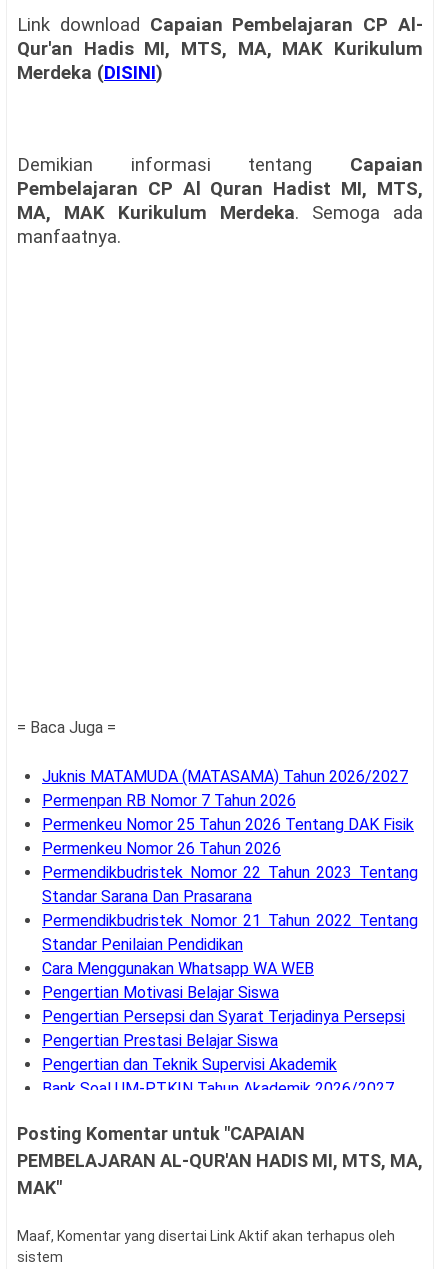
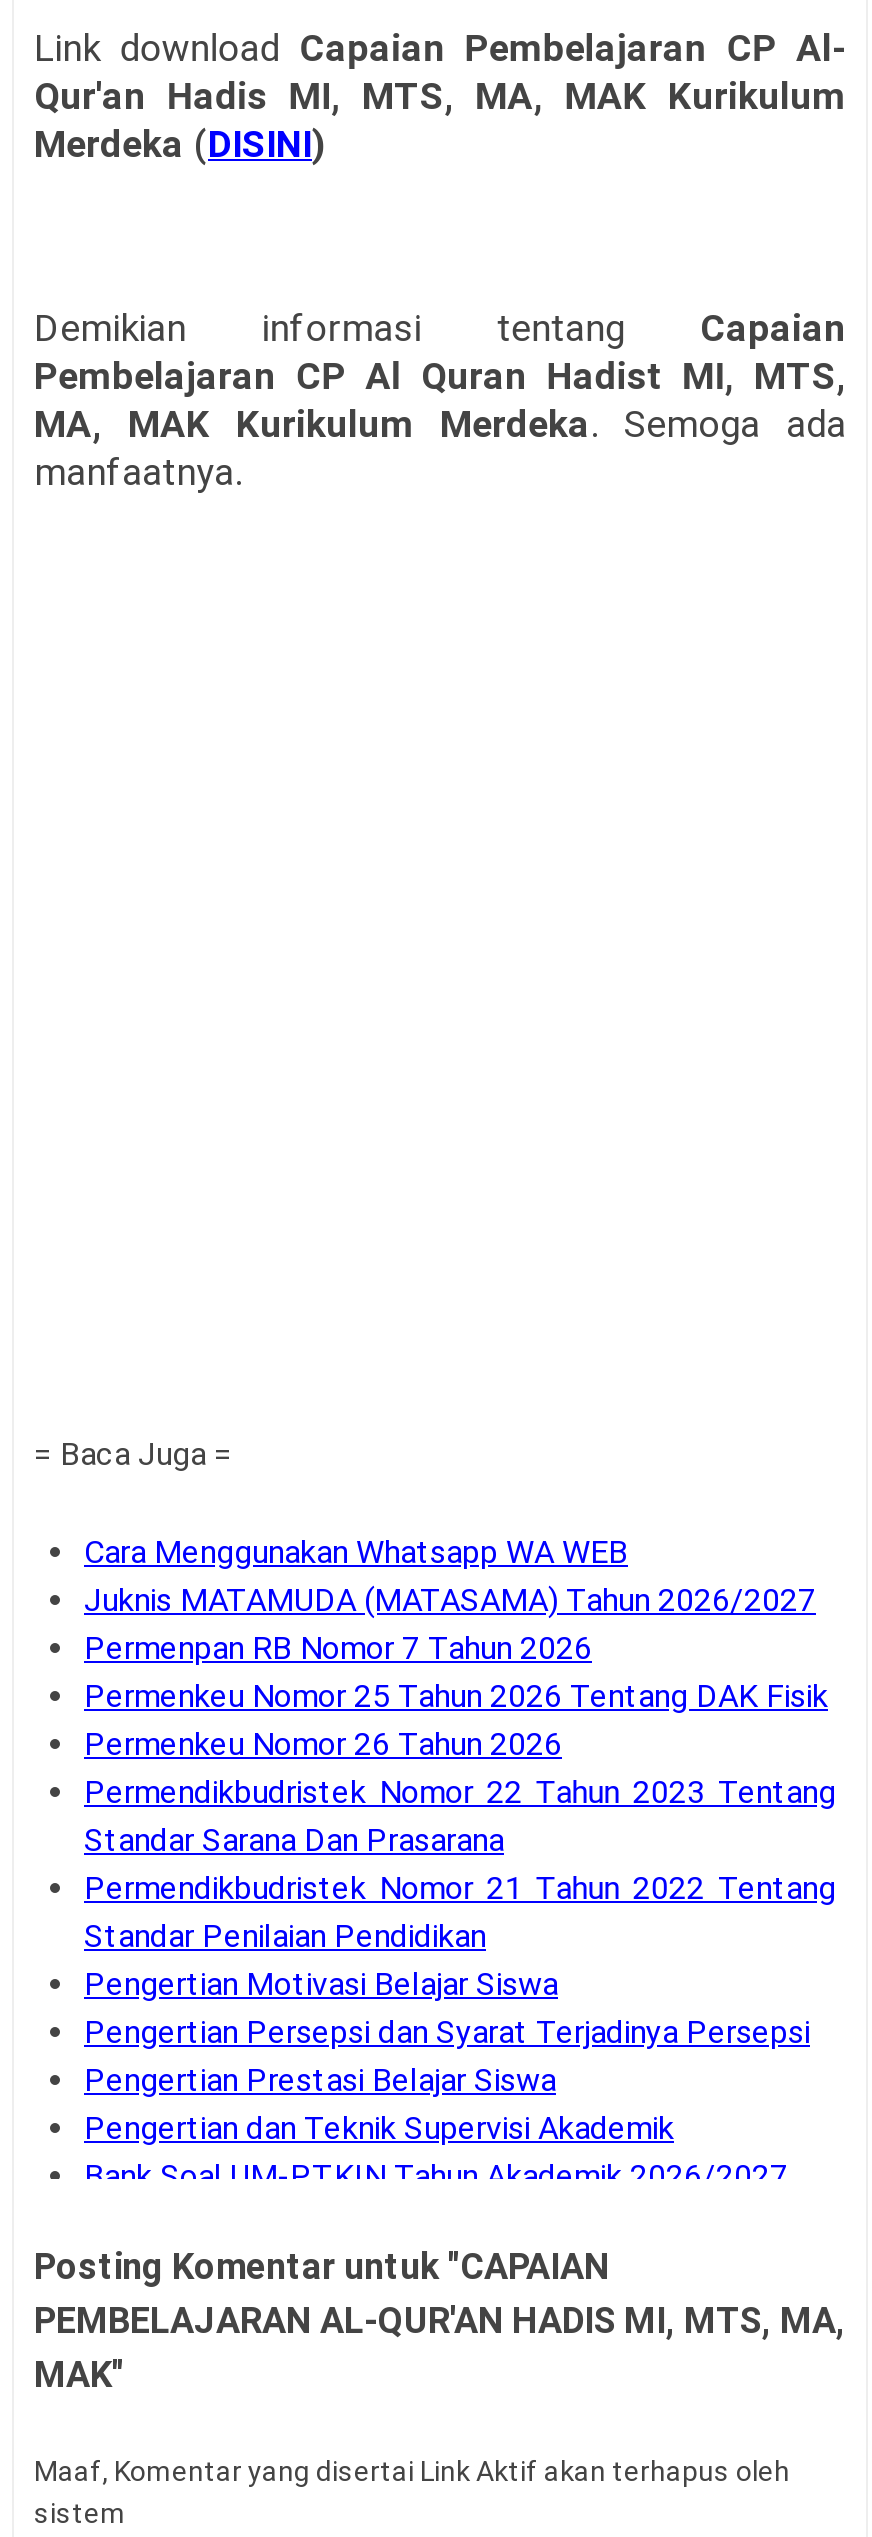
moved down: Juknis MATAMUDA (MATASAMA) Tahun 2026/2027 | Permenpan RB Nomor 7 Tahun 2026 | Permenkeu Nomor 25 Tahun 2026 Tentang DAK Fisik | Permenkeu Nomor 26 Tahun 2026 | Permendikbudristek Nomor 22 Tahun 2023 Tentang | Standar Sarana Dan Prasarana | Permendikbudristek Nomor 21 Tahun 2022 Tentang | Standar Penilaian Pendidikan

moved up: Cara Menggunakan Whatsapp WA WEB
